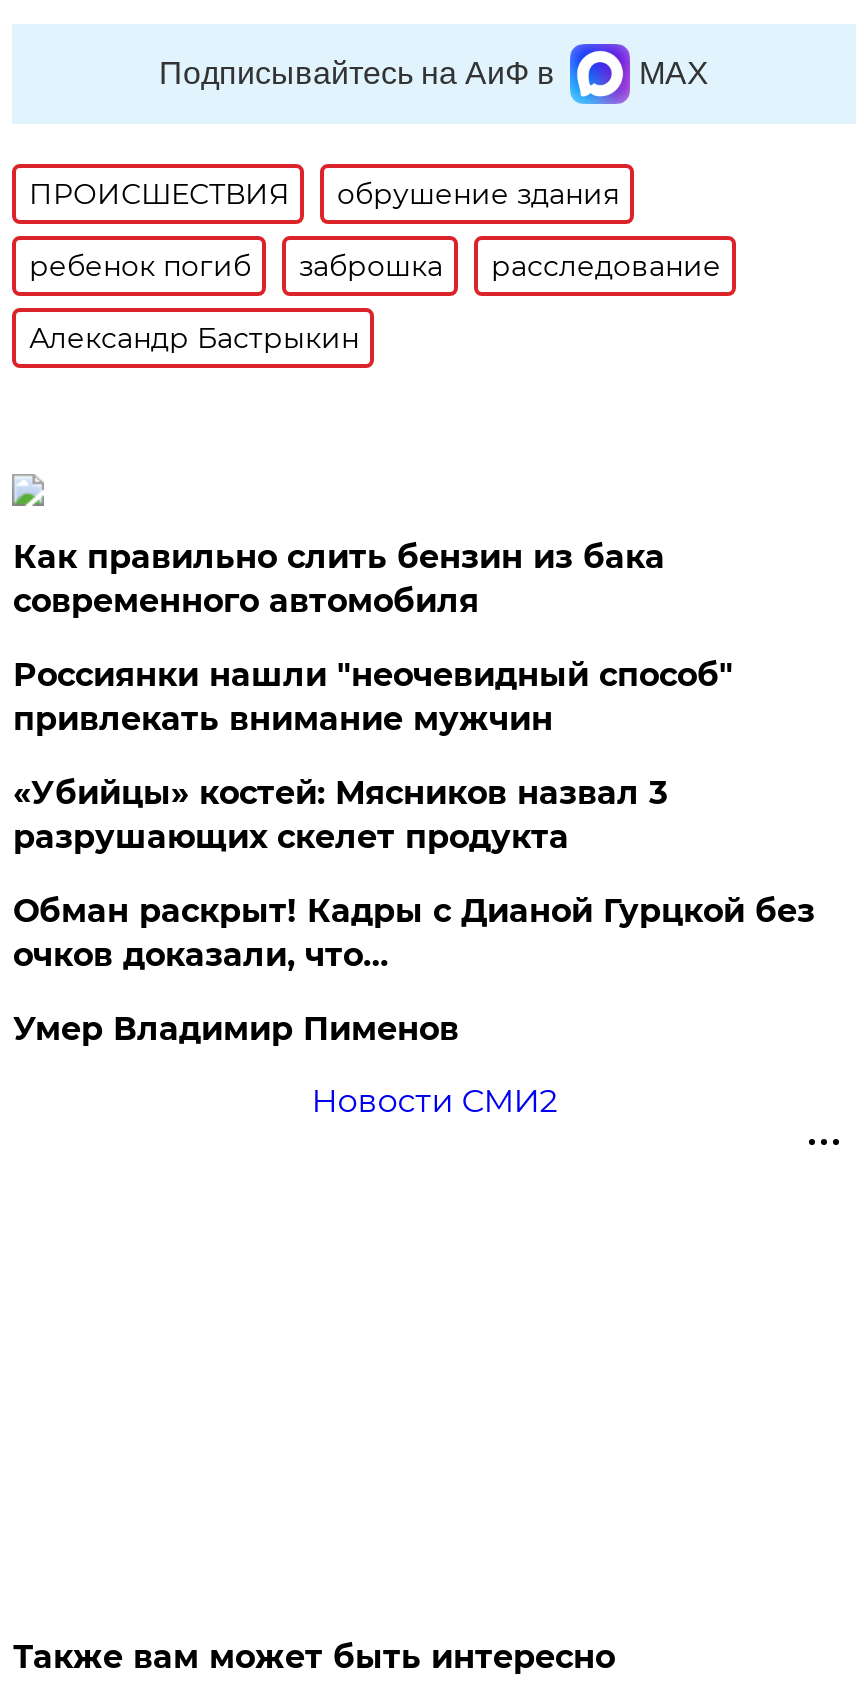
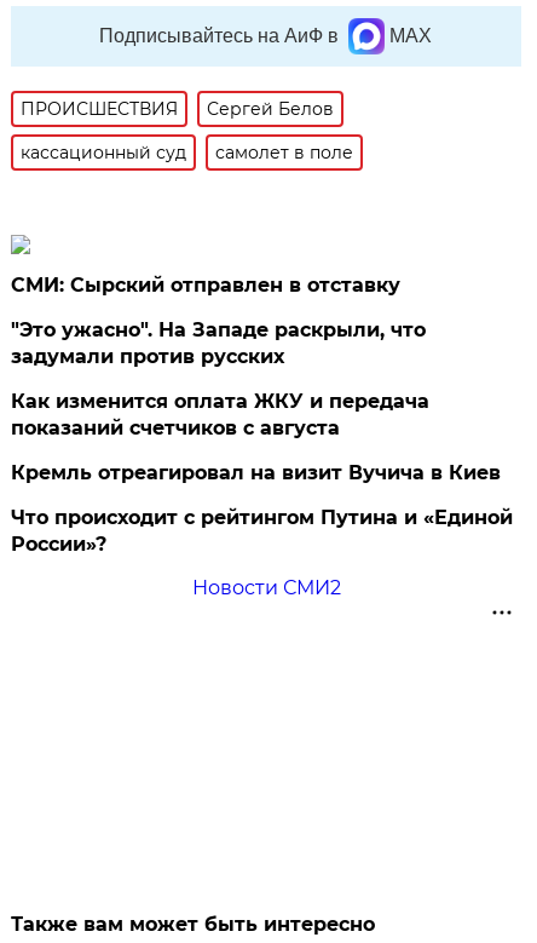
- обрушение здания
- ребенок погиб
- заброшка
- расследование
- Александр Бастрыкин
+ Сергей Белов
+ кассационный суд
+ самолет в поле

- Как правильно слить бензин из бака
- современного автомобиля
- Россиянки нашли "неочевидный способ"
- привлекать внимание мужчин
- «Убийцы» костей: Мясников назвал 3
- разрушающих скелет продукта
- Обман раскрыт! Кадры с Дианой Гурцкой без
- очков доказали, что…
- Умер Владимир Пименов
+ СМИ: Сырский отправлен в отставку
+ "Это ужасно". На Западе раскрыли, что
+ задумали против русских
+ Как изменится оплата ЖКУ и передача
+ показаний счетчиков с августа
+ Кремль отреагировал на визит Вучича в Киев
+ Что происходит с рейтингом Путина и «Единой
+ России»?
